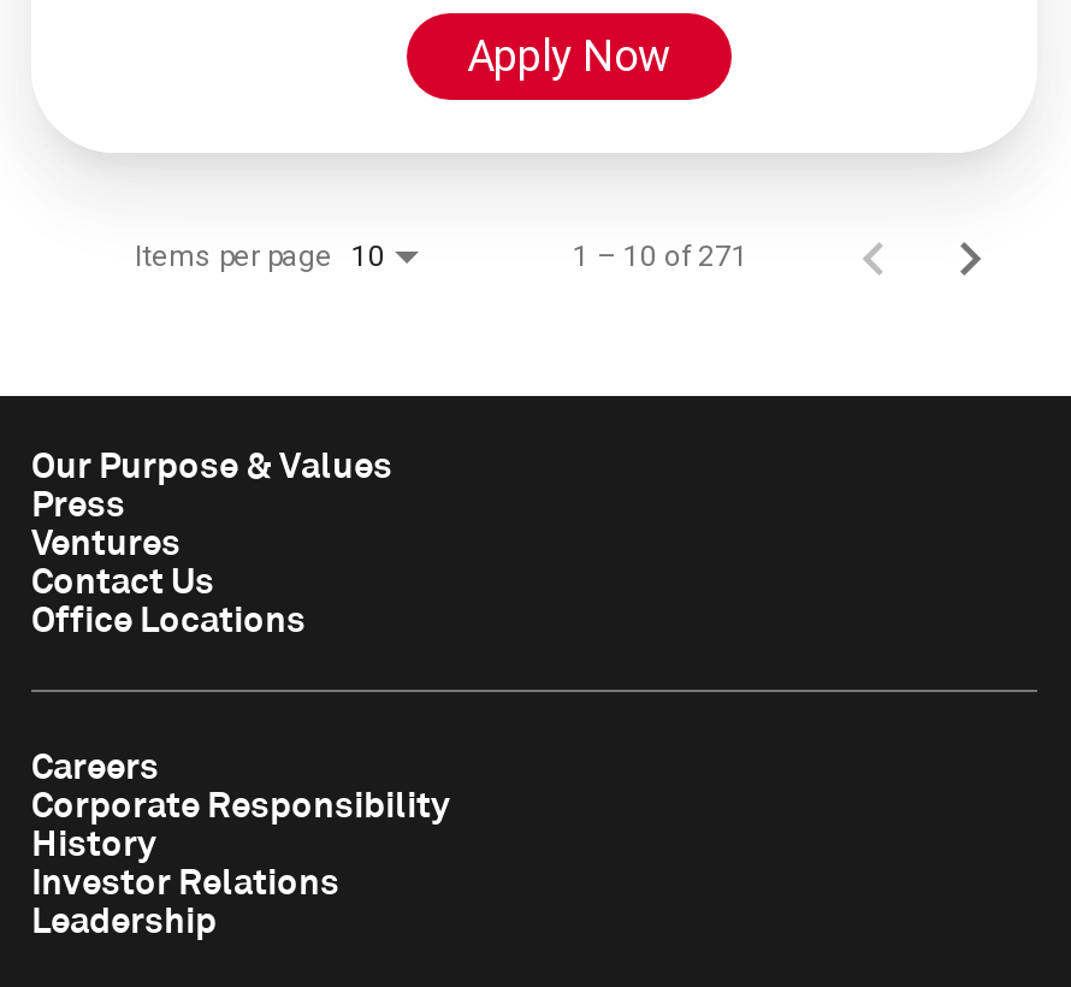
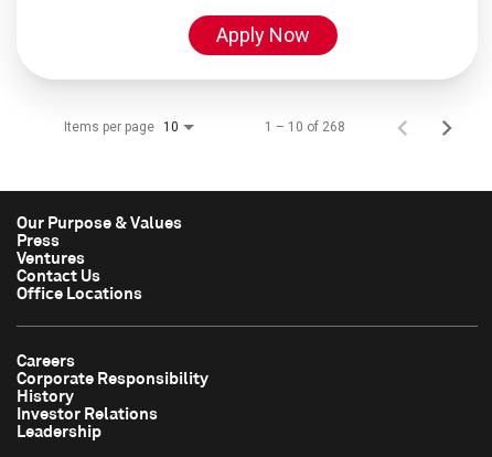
- 1 – 10 of 271
+ 1 – 10 of 268
